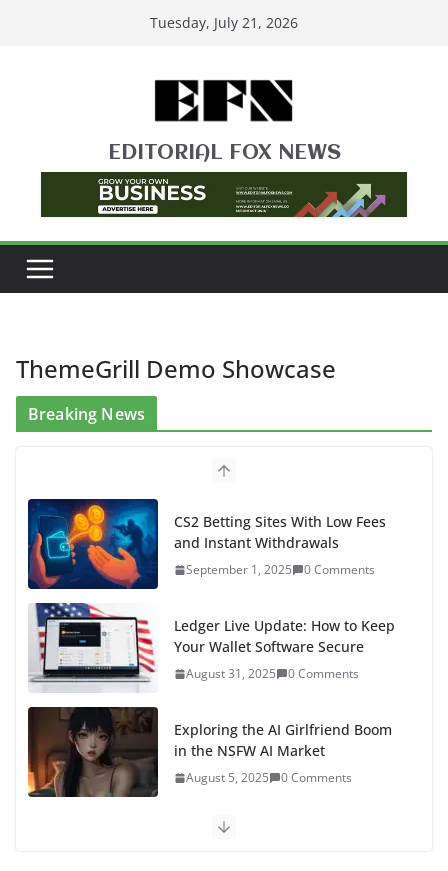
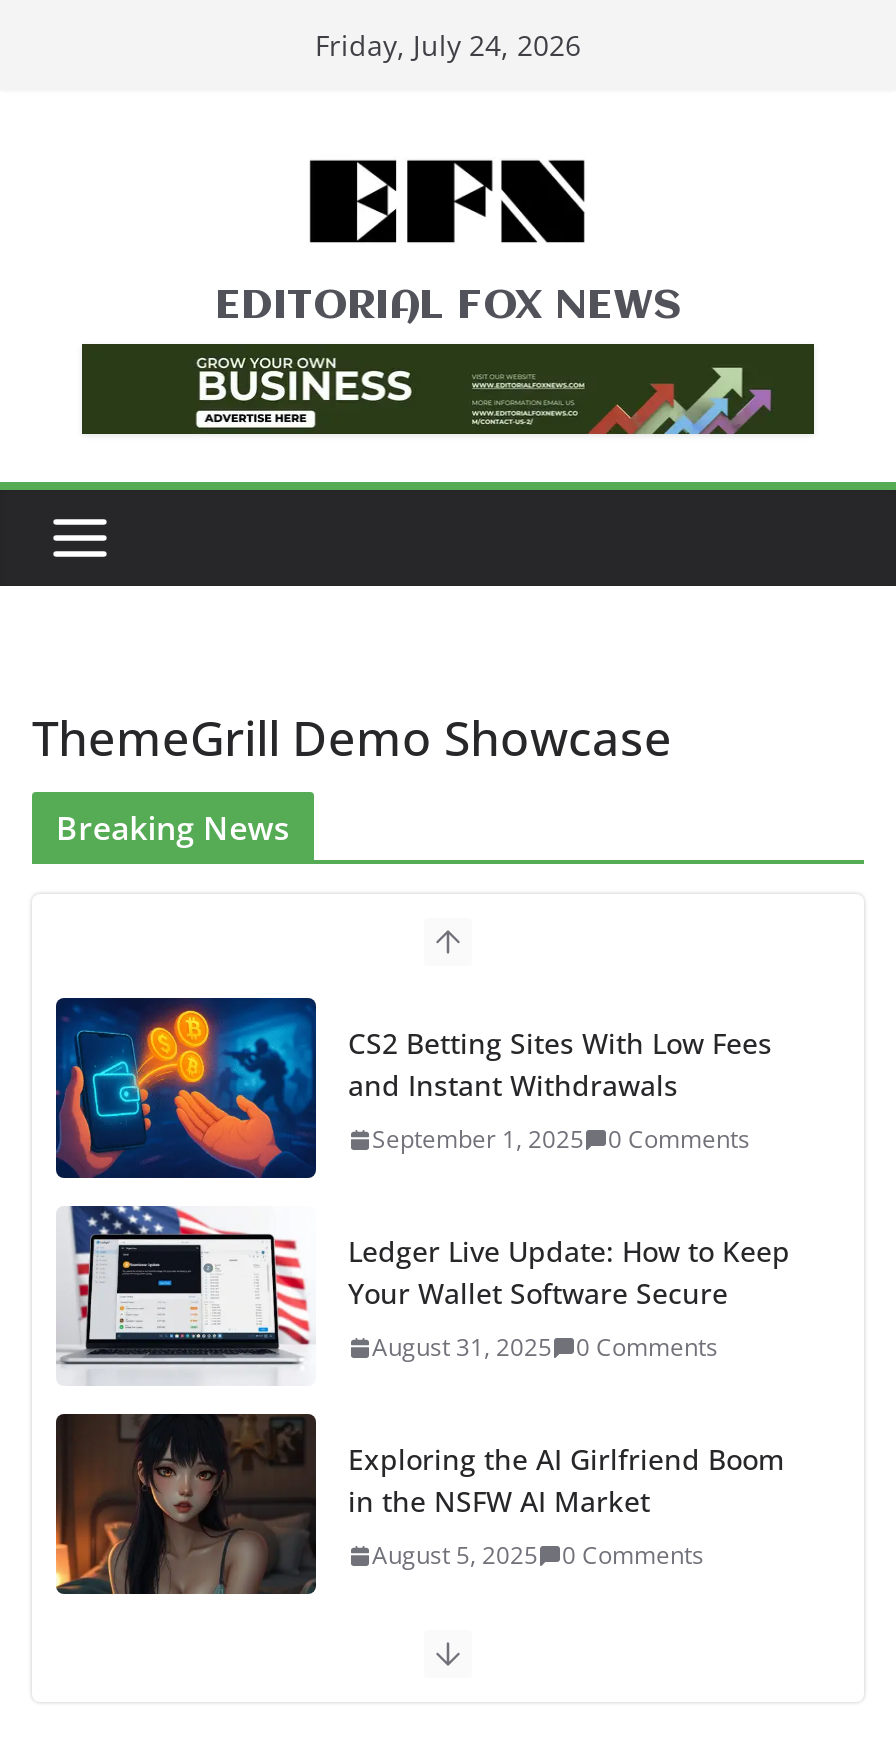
- Tuesday, July 21, 2026
+ Friday, July 24, 2026
